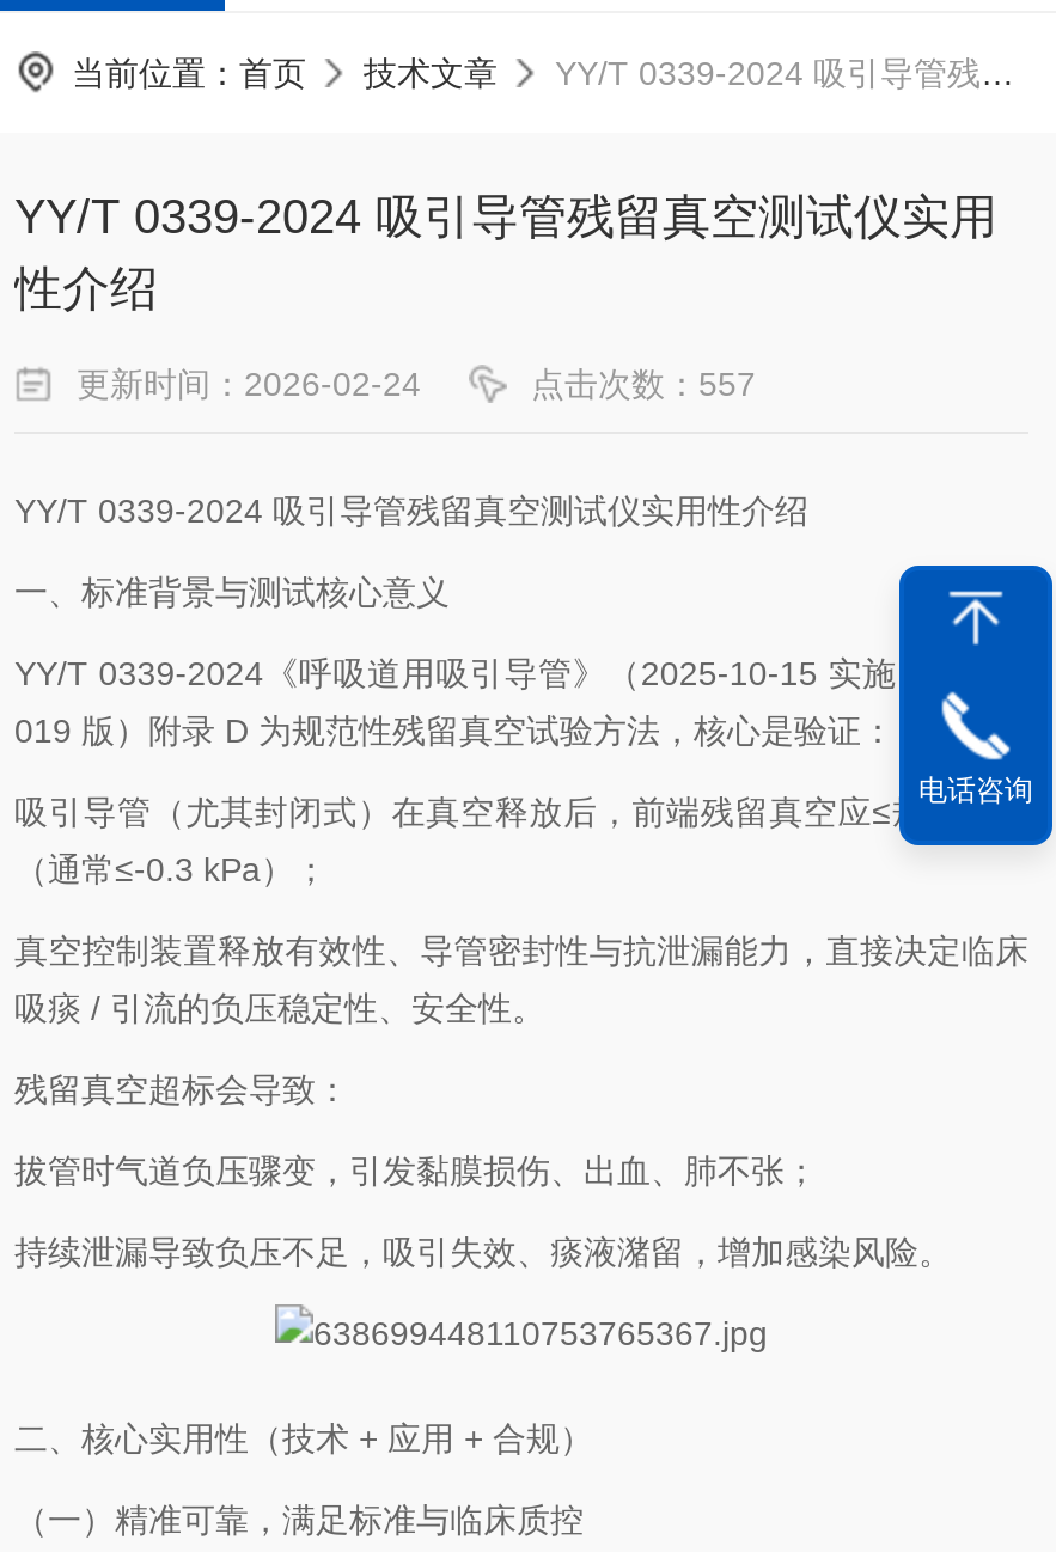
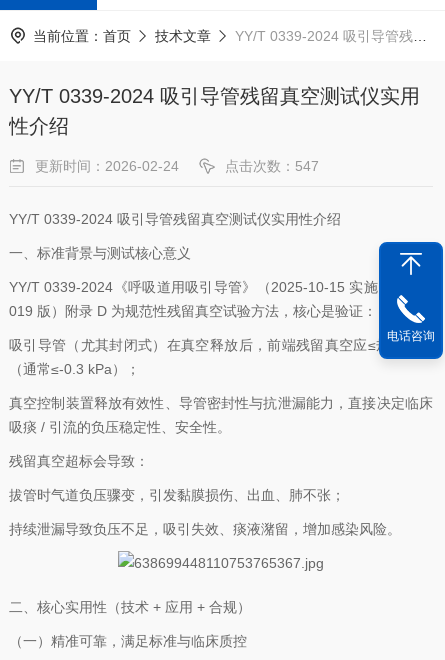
- 点击次数：557
+ 点击次数：547
